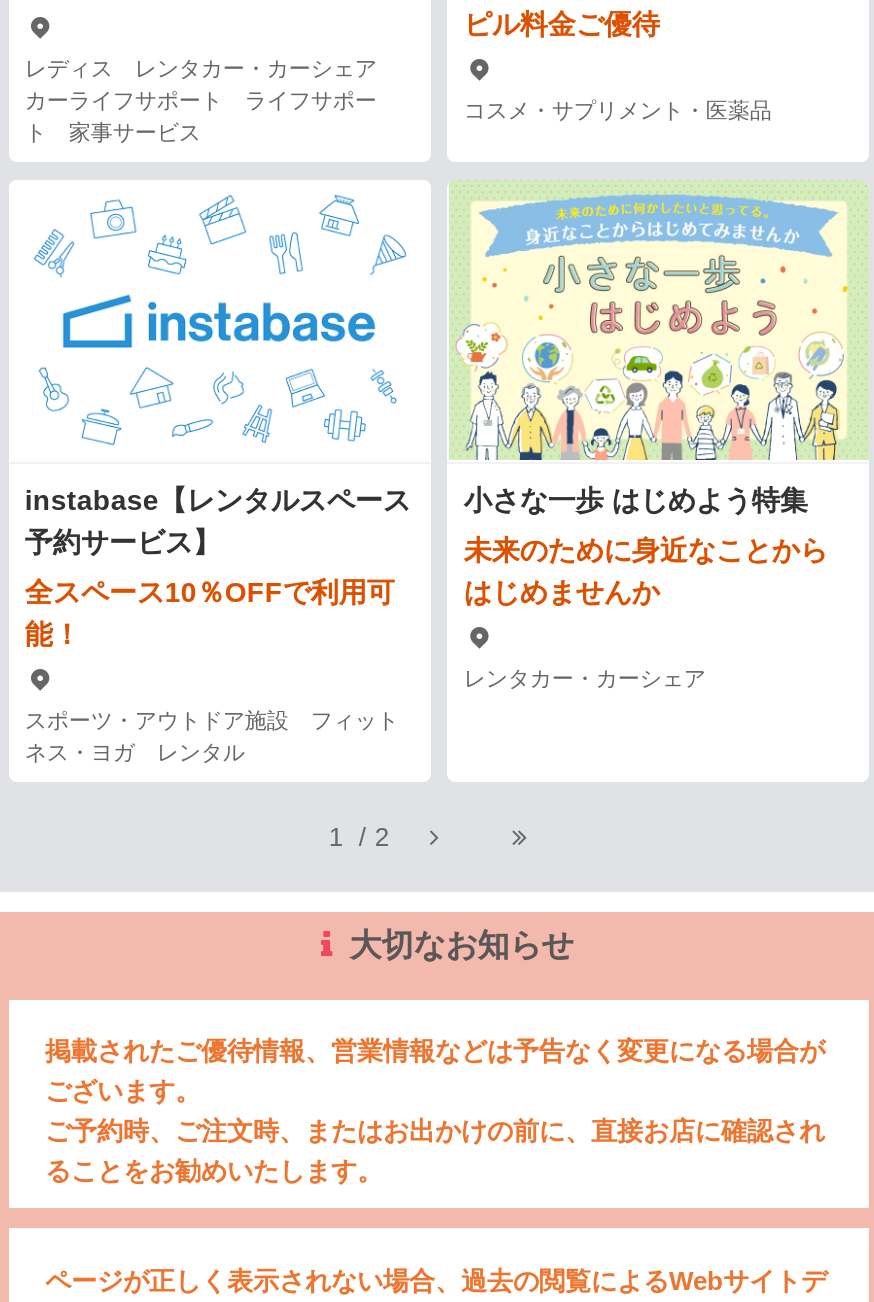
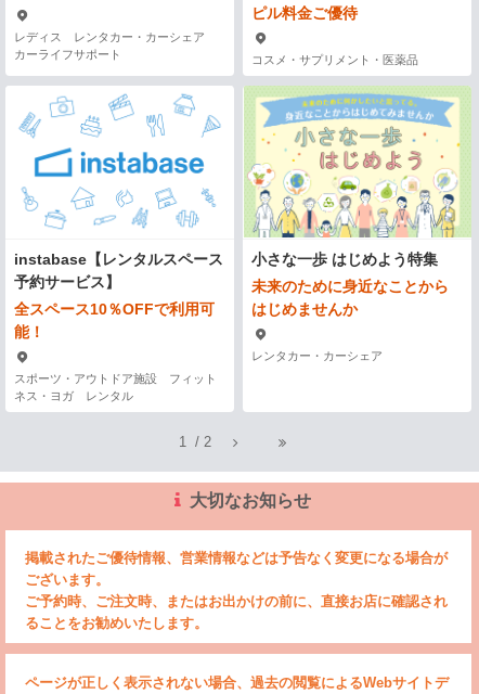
- カーライフサポート ライフサポー
- ト 家事サービス
+ カーライフサポート
